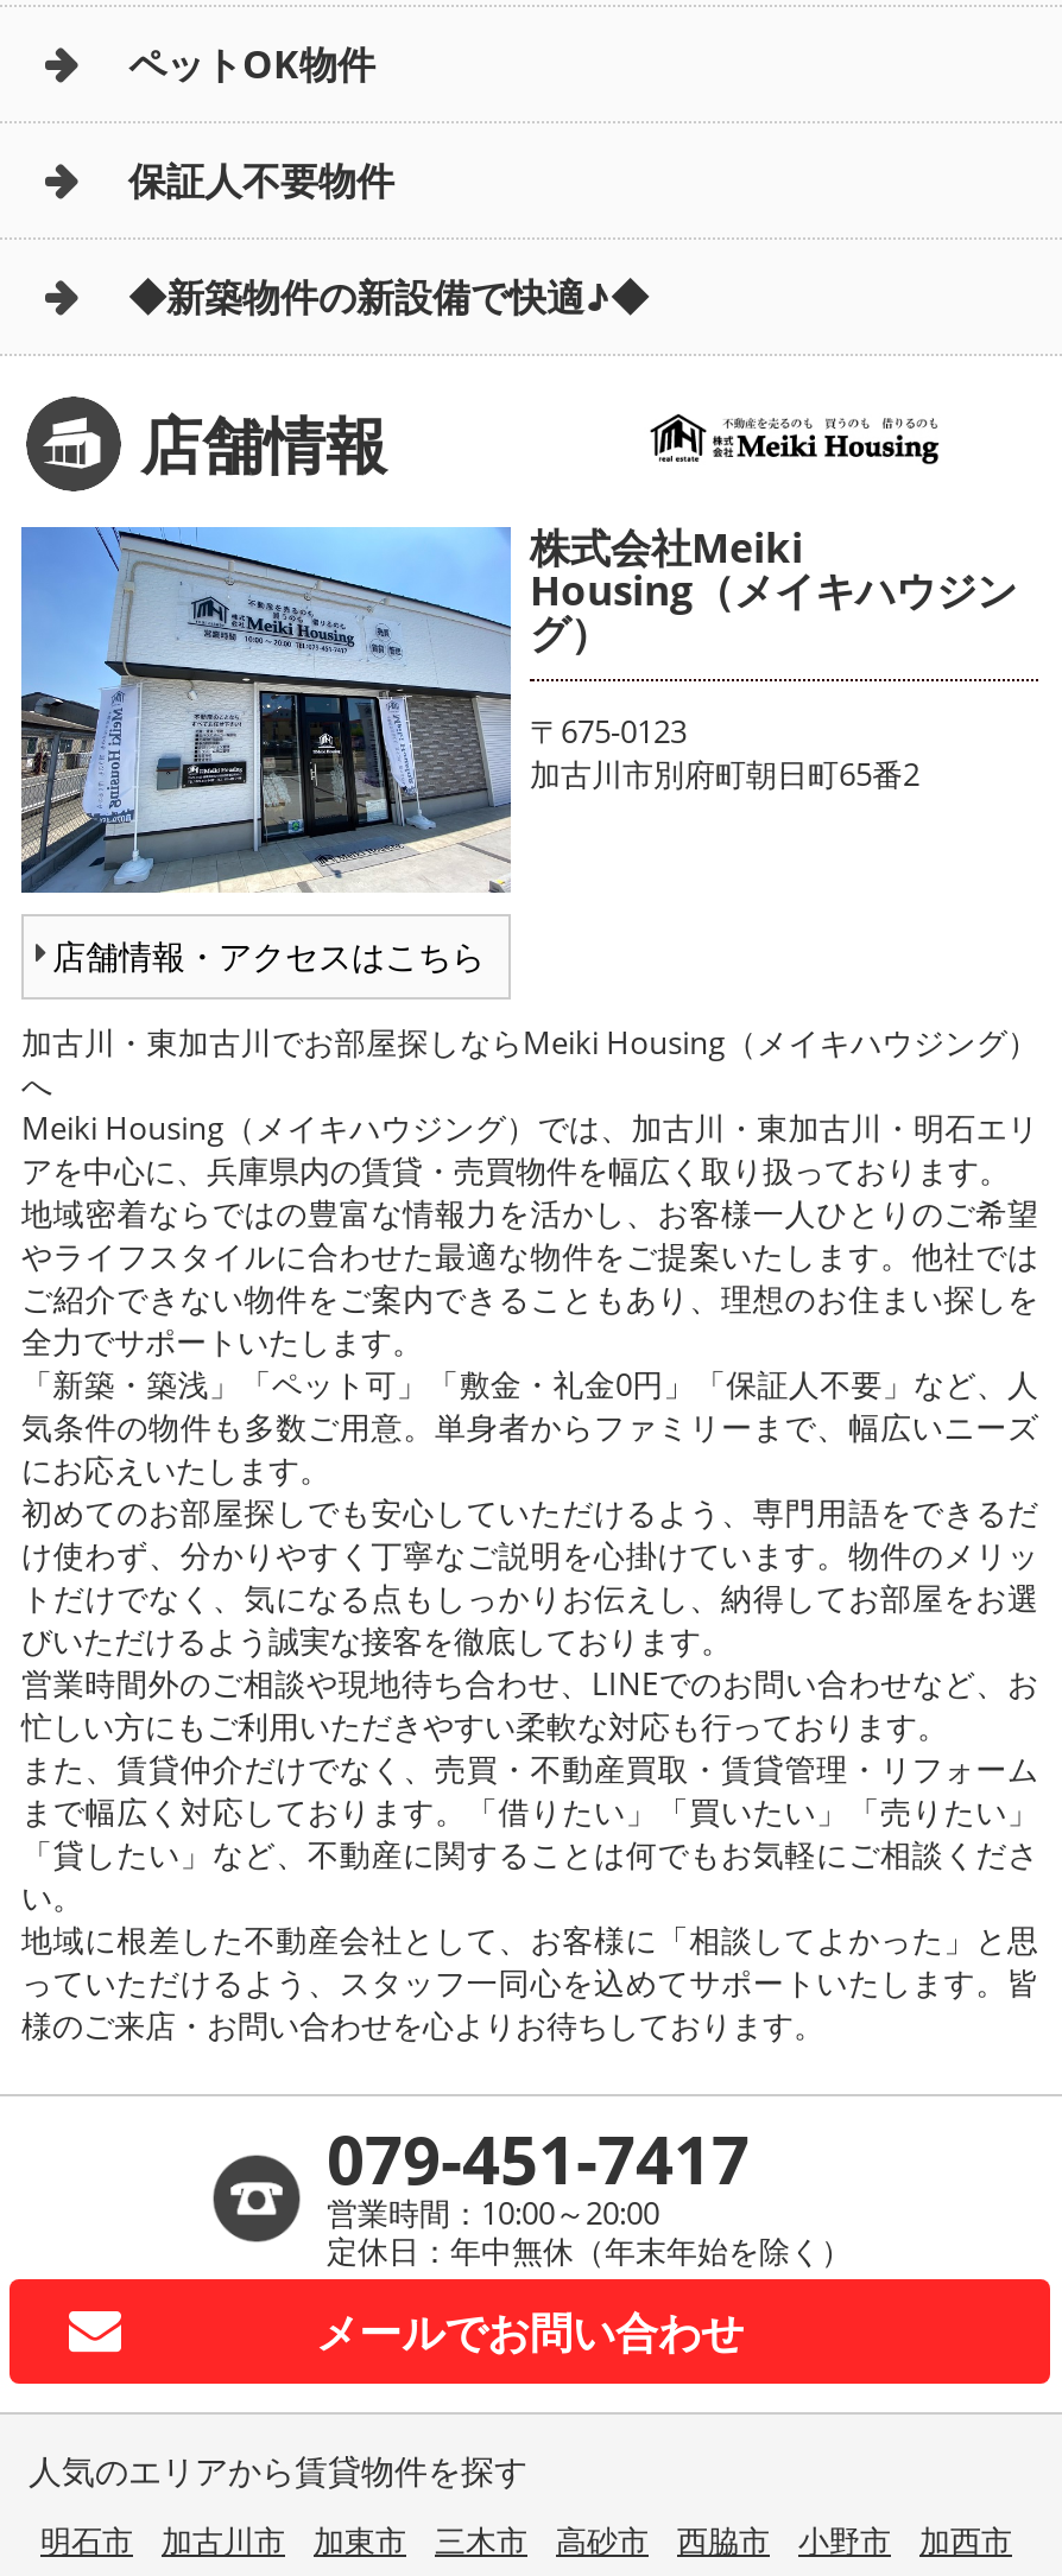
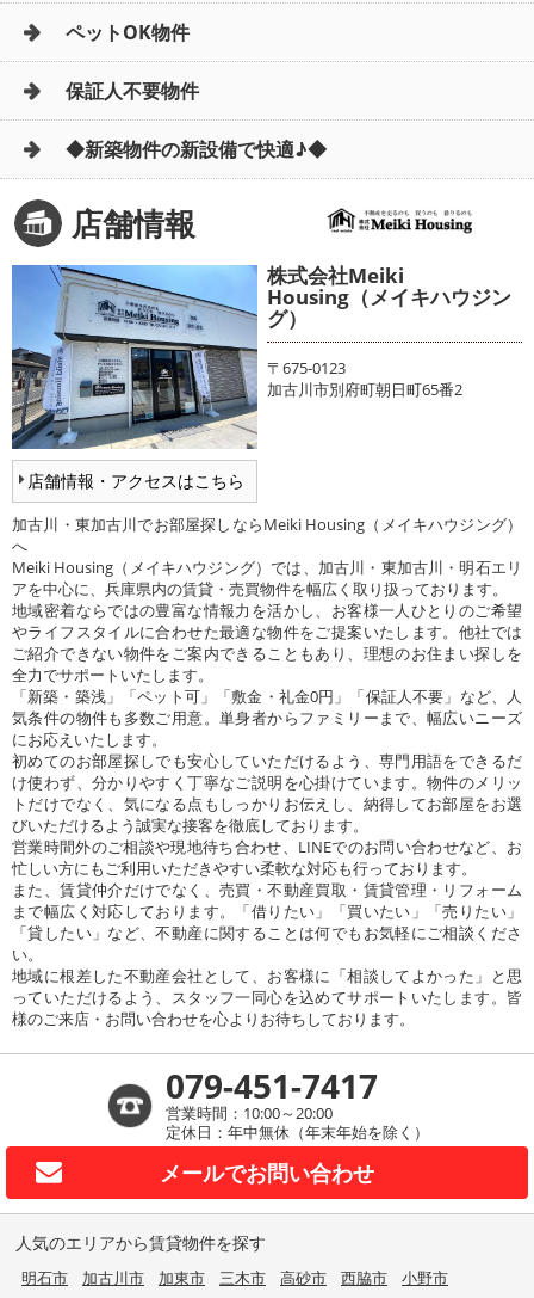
- 加西市
